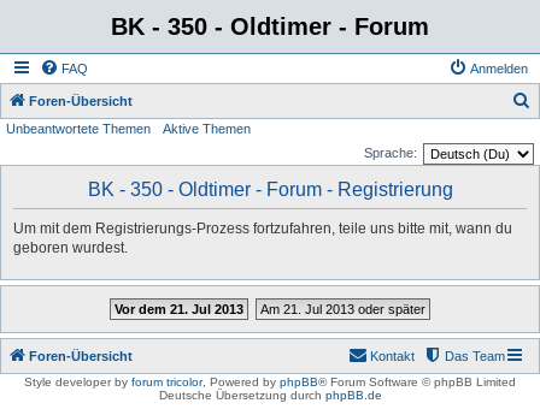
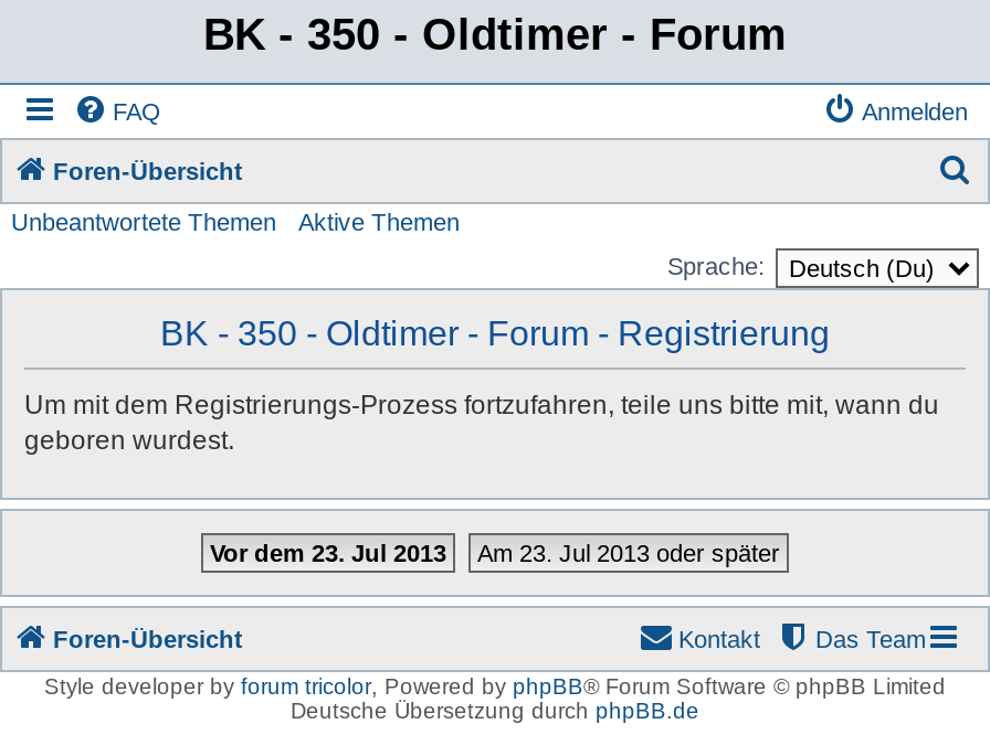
- Vor dem 21. Jul 2013
+ Vor dem 23. Jul 2013

- Am 21. Jul 2013 oder später
+ Am 23. Jul 2013 oder später
